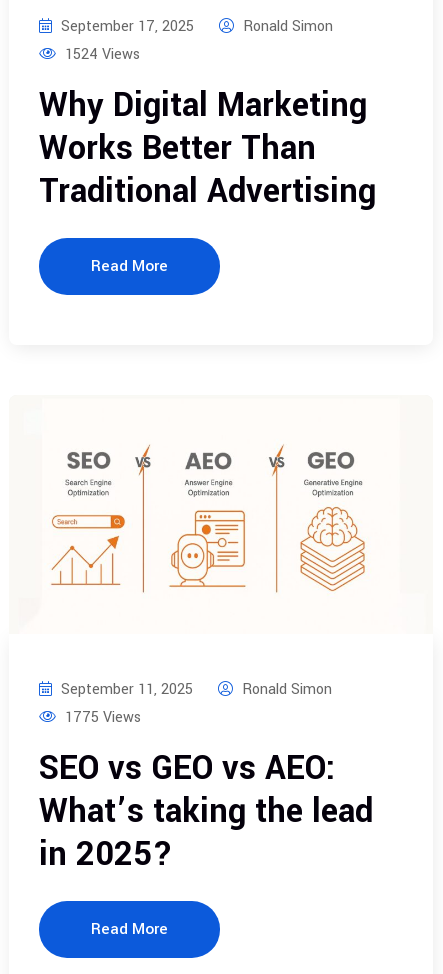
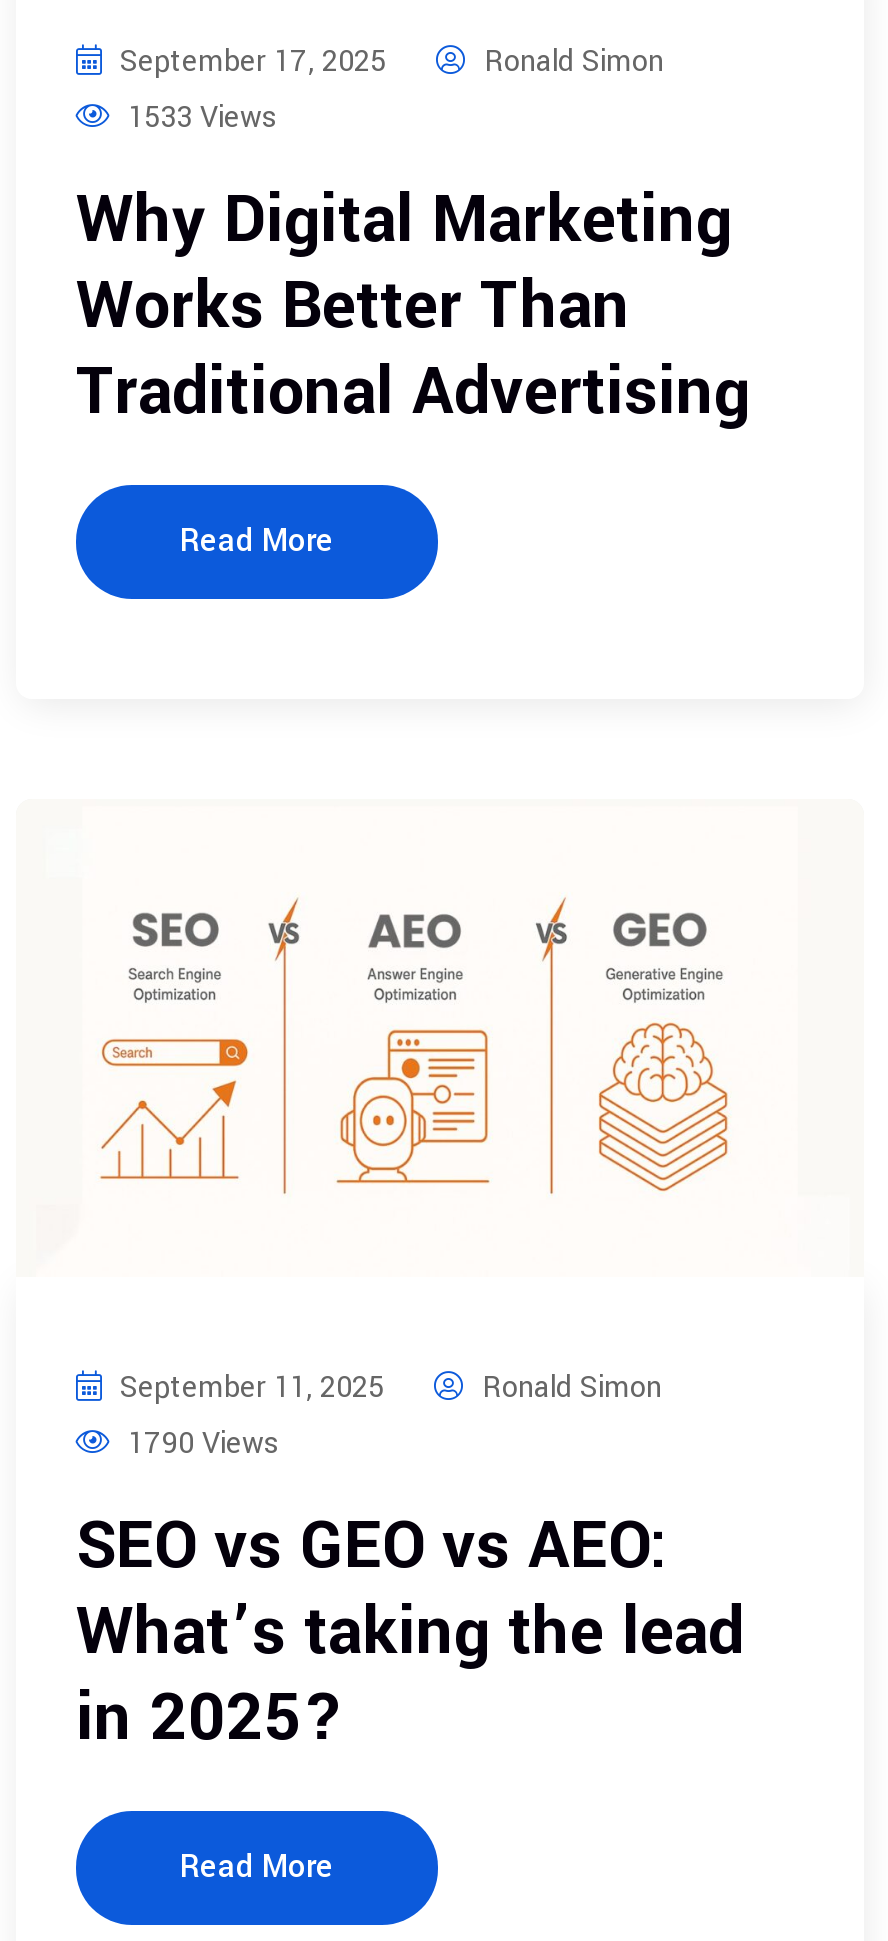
- 1524 Views
+ 1533 Views

- 1775 Views
+ 1790 Views
